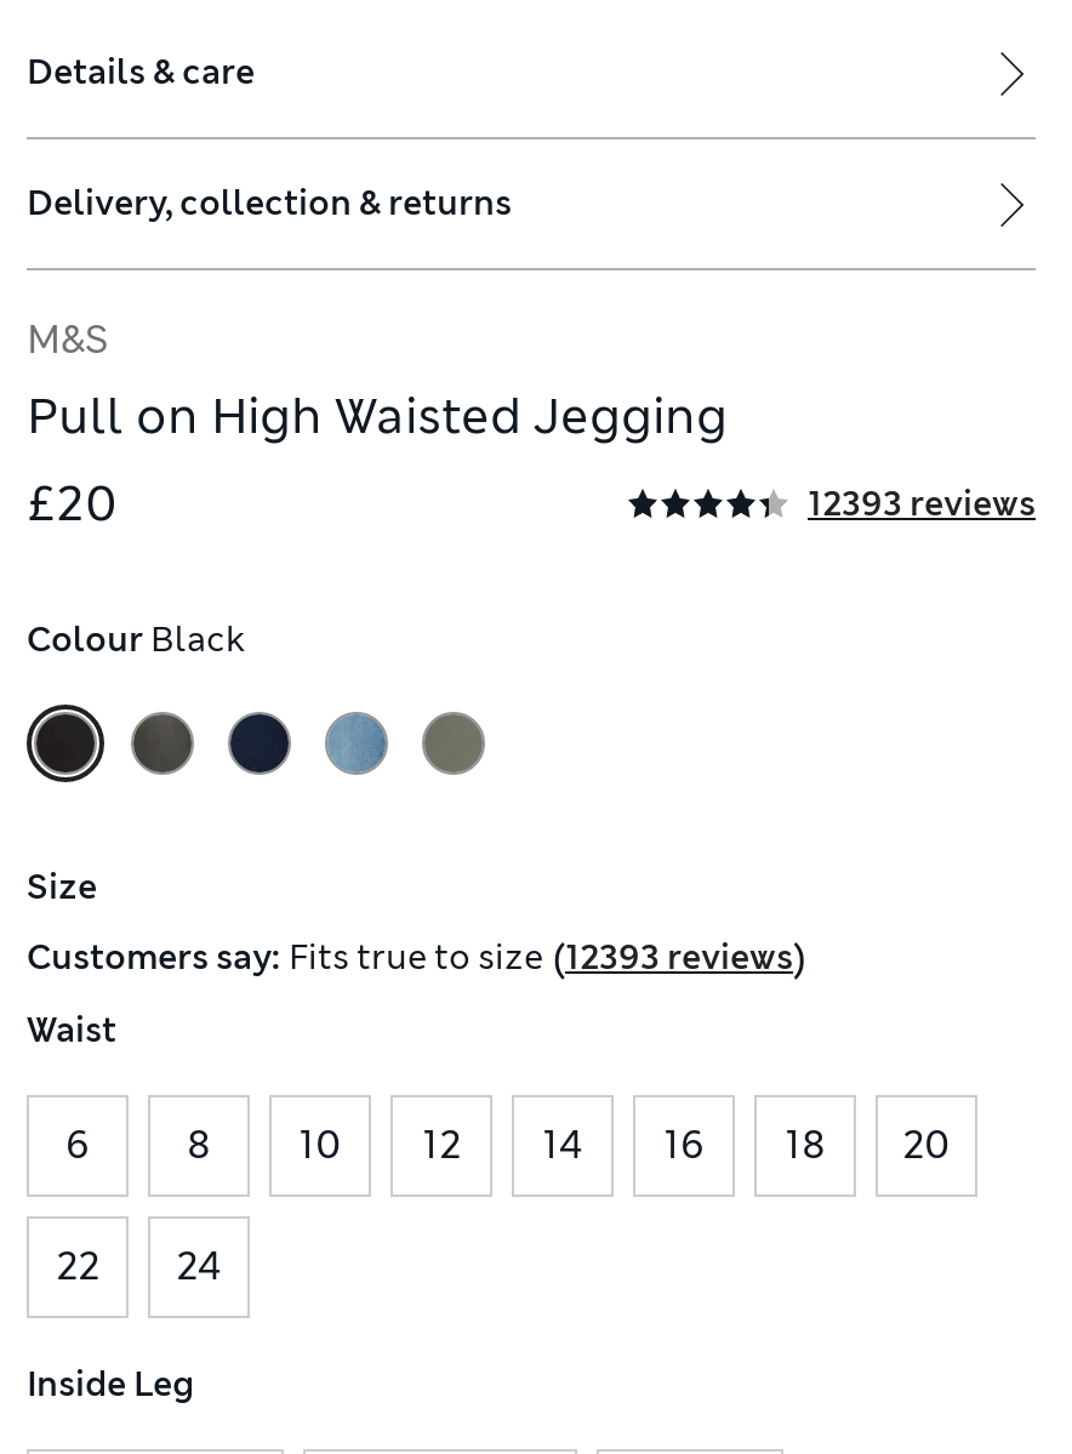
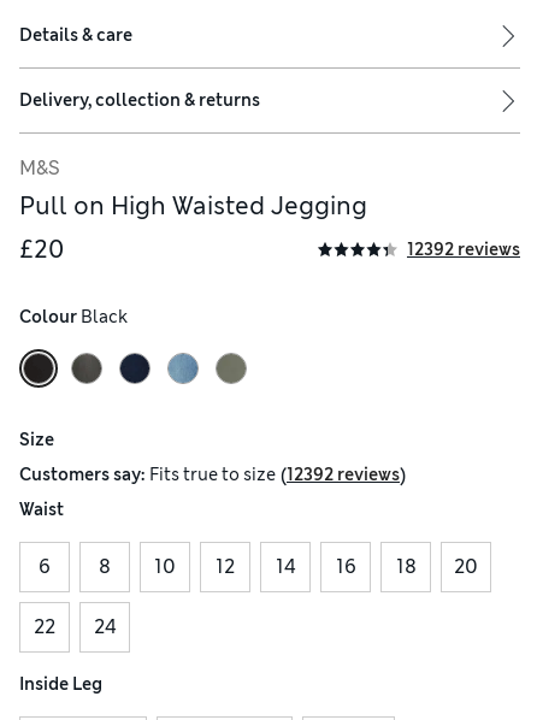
- 12393 reviews
+ 12392 reviews

- Customers say: Fits true to size (12393 reviews)
+ Customers say: Fits true to size (12392 reviews)
